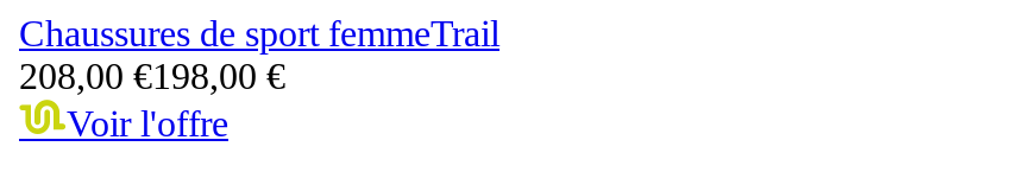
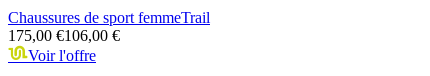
- 208,00 €198,00 €
+ 175,00 €106,00 €
